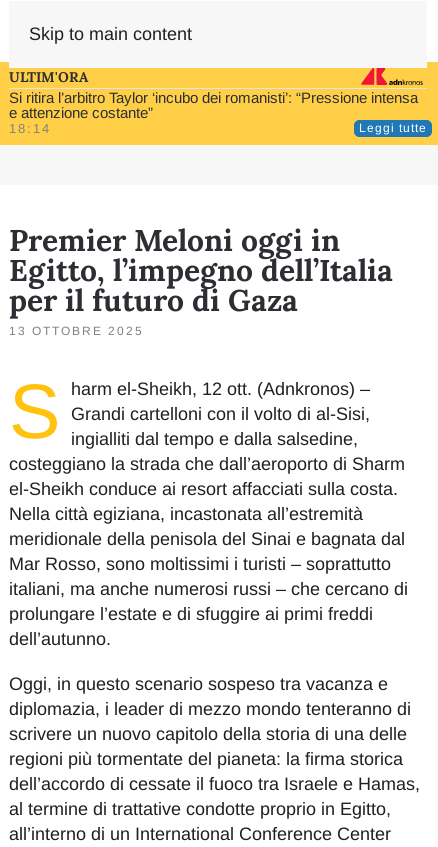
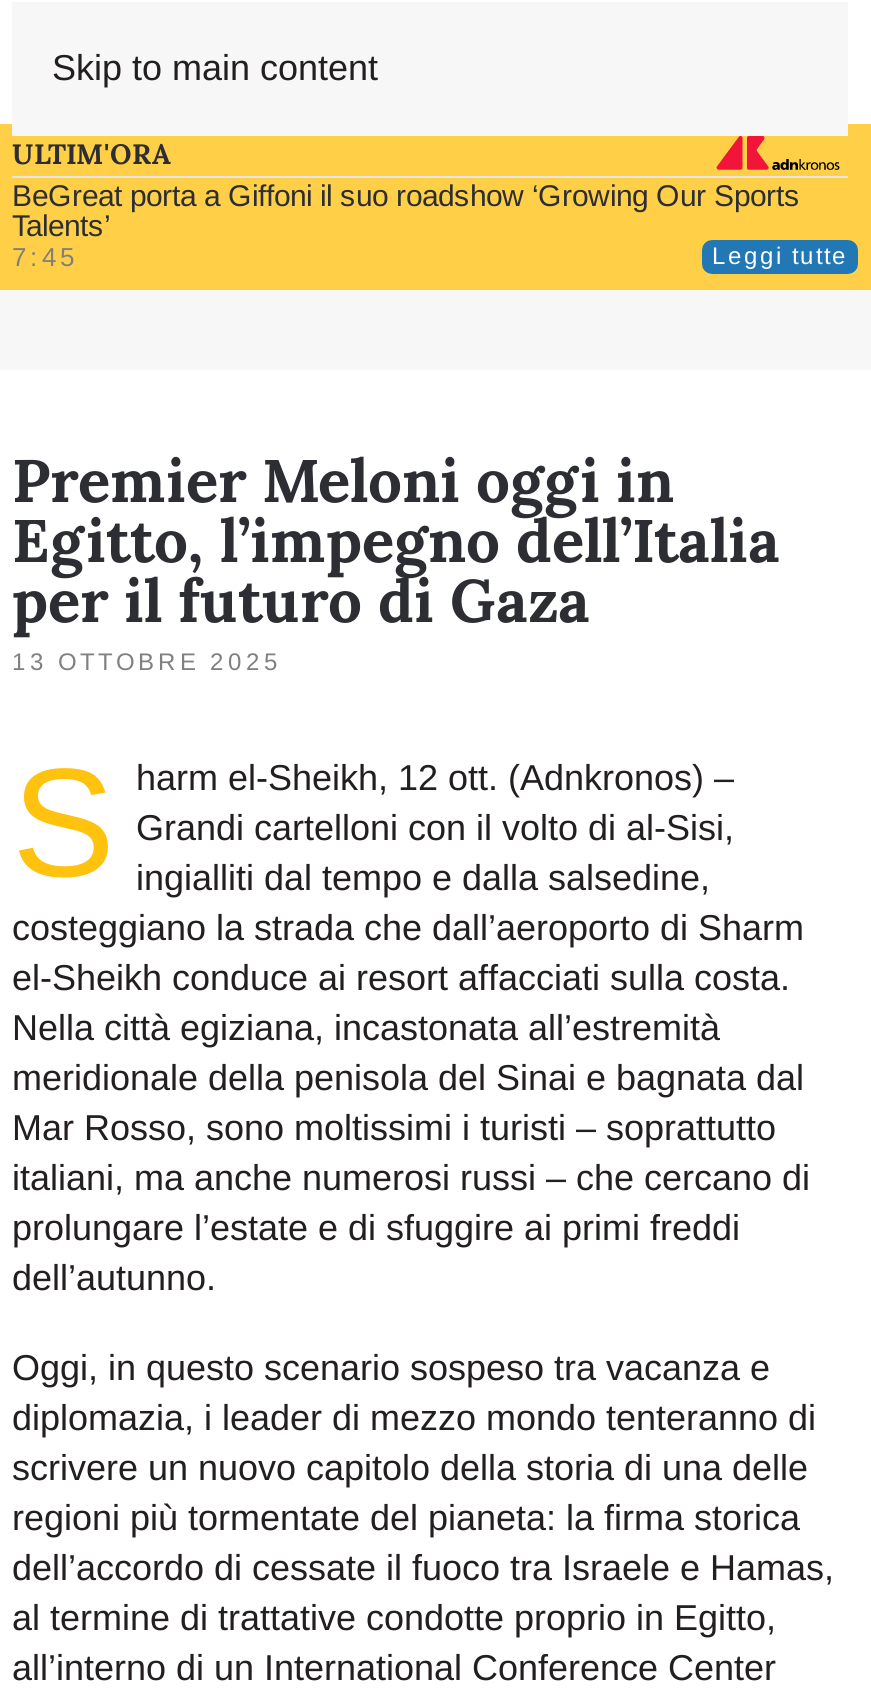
- Si ritira l’arbitro Taylor ‘incubo dei romanisti’: “Pressione intensa
- e attenzione costante”
- 18:14
+ BeGreat porta a Giffoni il suo roadshow ‘Growing Our Sports
+ Talents’
+ 7:45
